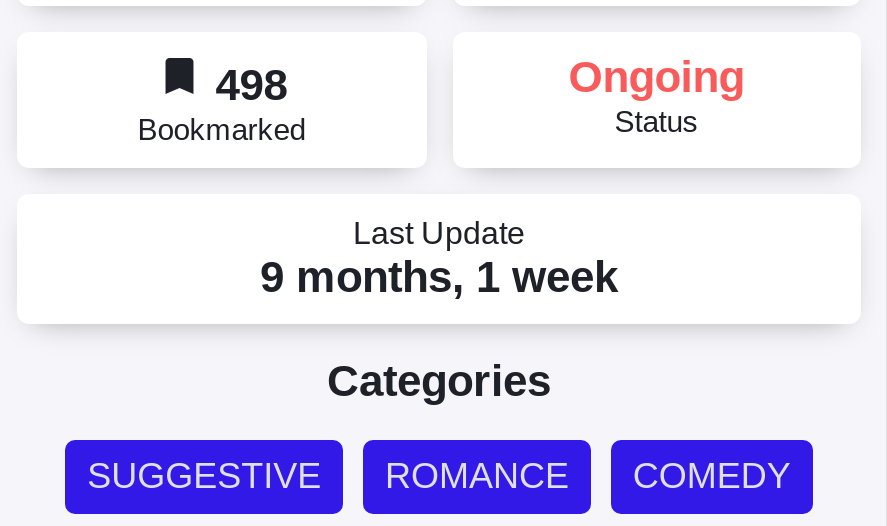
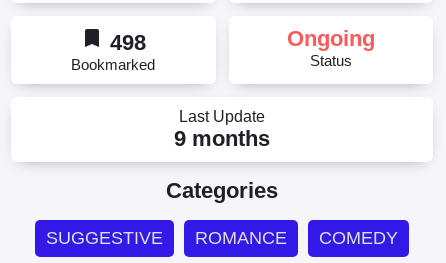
- 9 months, 1 week
+ 9 months
